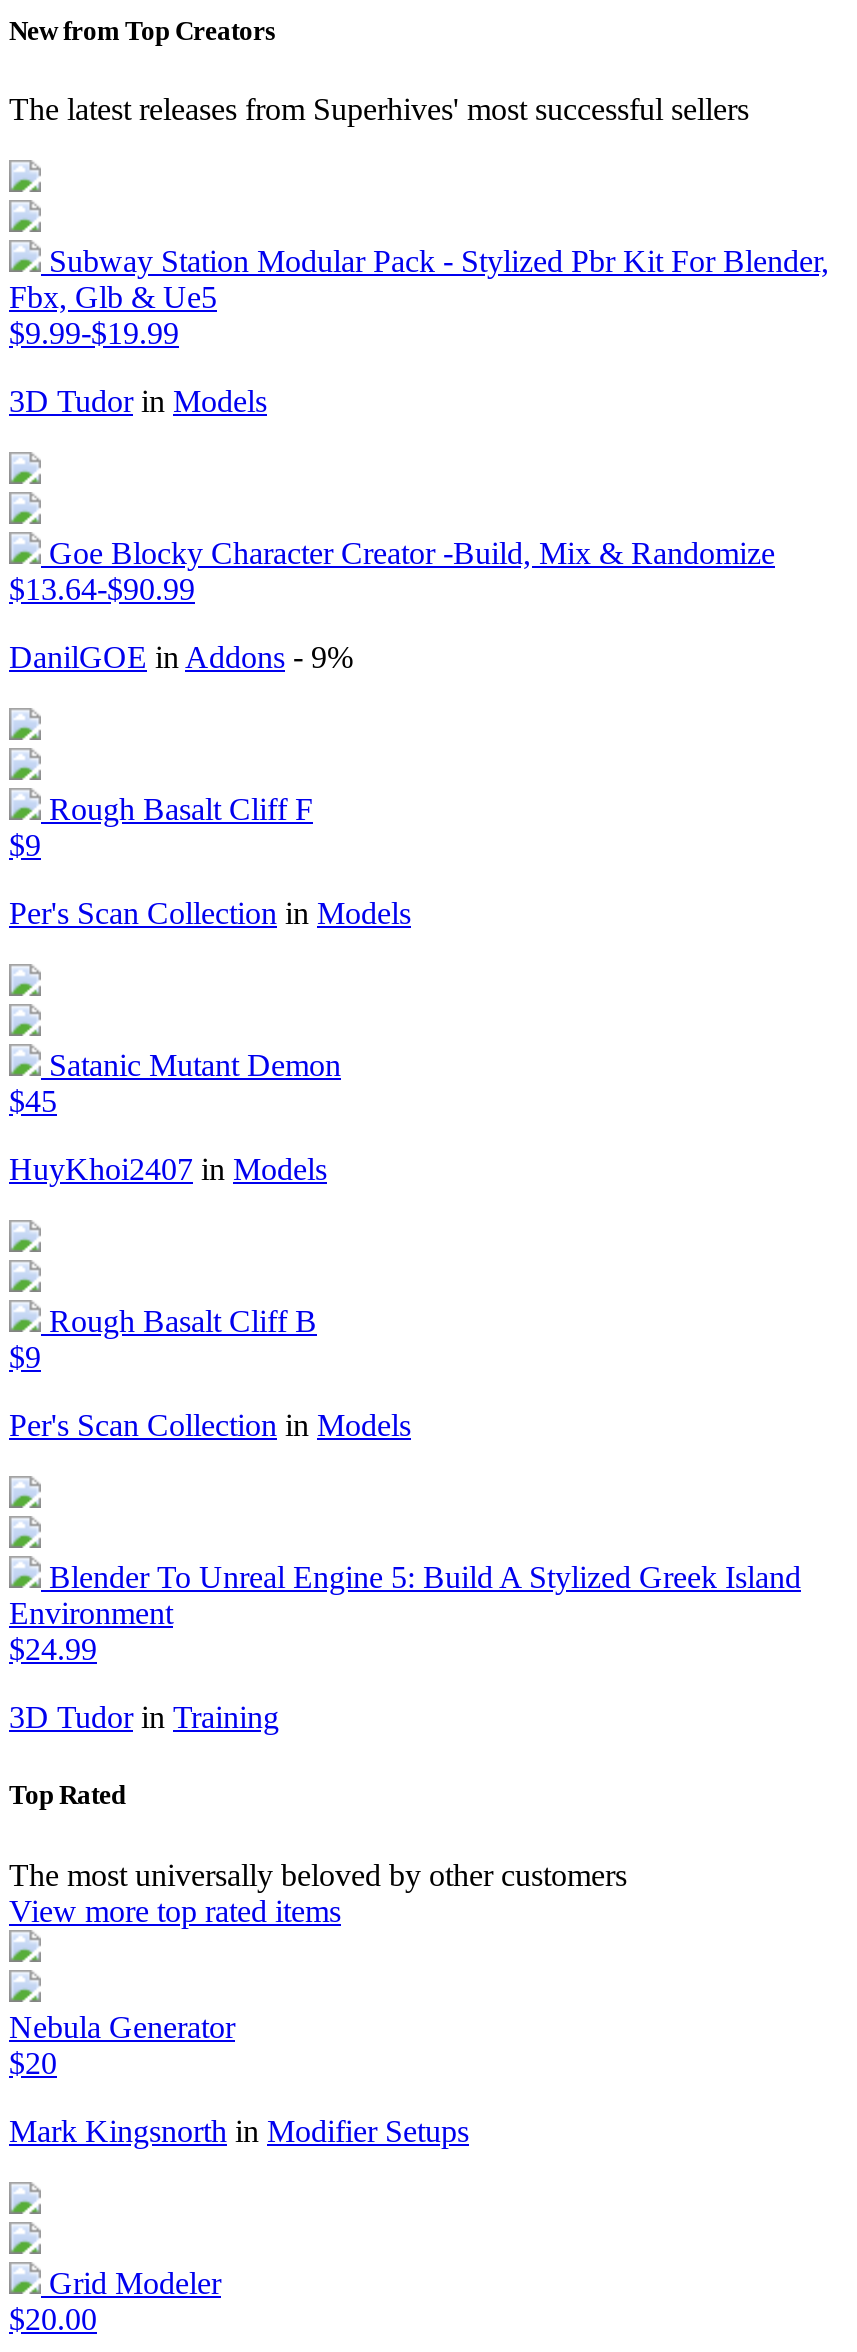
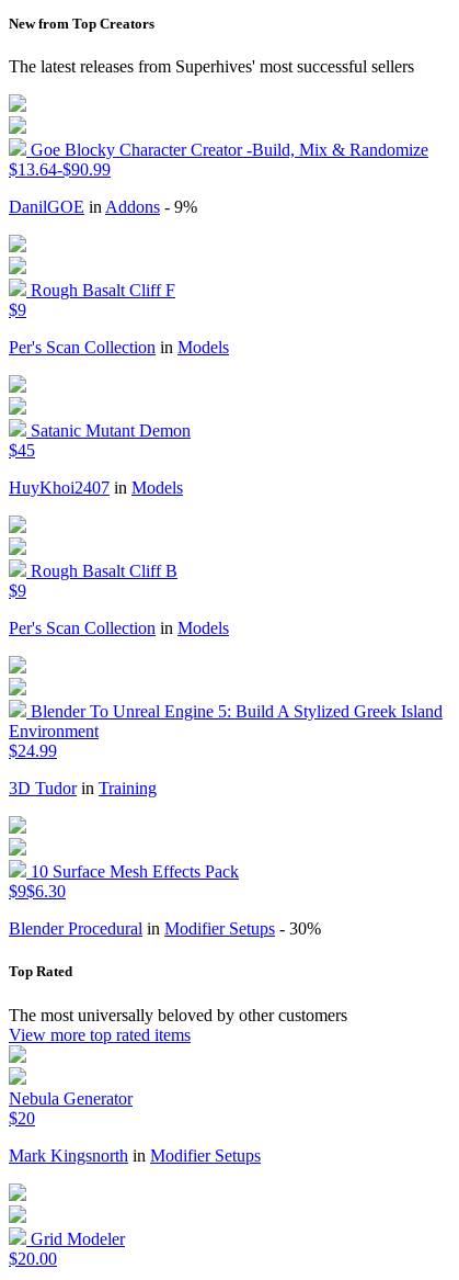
- Subway Station Modular Pack - Stylized Pbr Kit For Blender,
- Fbx, Glb & Ue5
- $9.99-$19.99
- 3D Tudor in Models

moved up: Goe Blocky Character Creator -Build, Mix & Randomize | $13.64-$90.99 | DanilGOE in Addons - 9% | ... | $24.99 | 3D Tudor in Training

+ 10 Surface Mesh Effects Pack
+ $9$6.30
+ Blender Procedural in Modifier Setups - 30%
